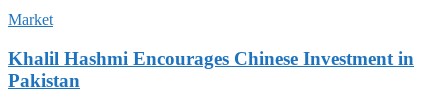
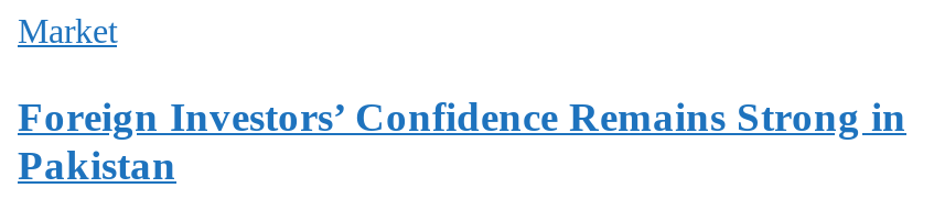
- Khalil Hashmi Encourages Chinese Investment in
+ Foreign Investors’ Confidence Remains Strong in
